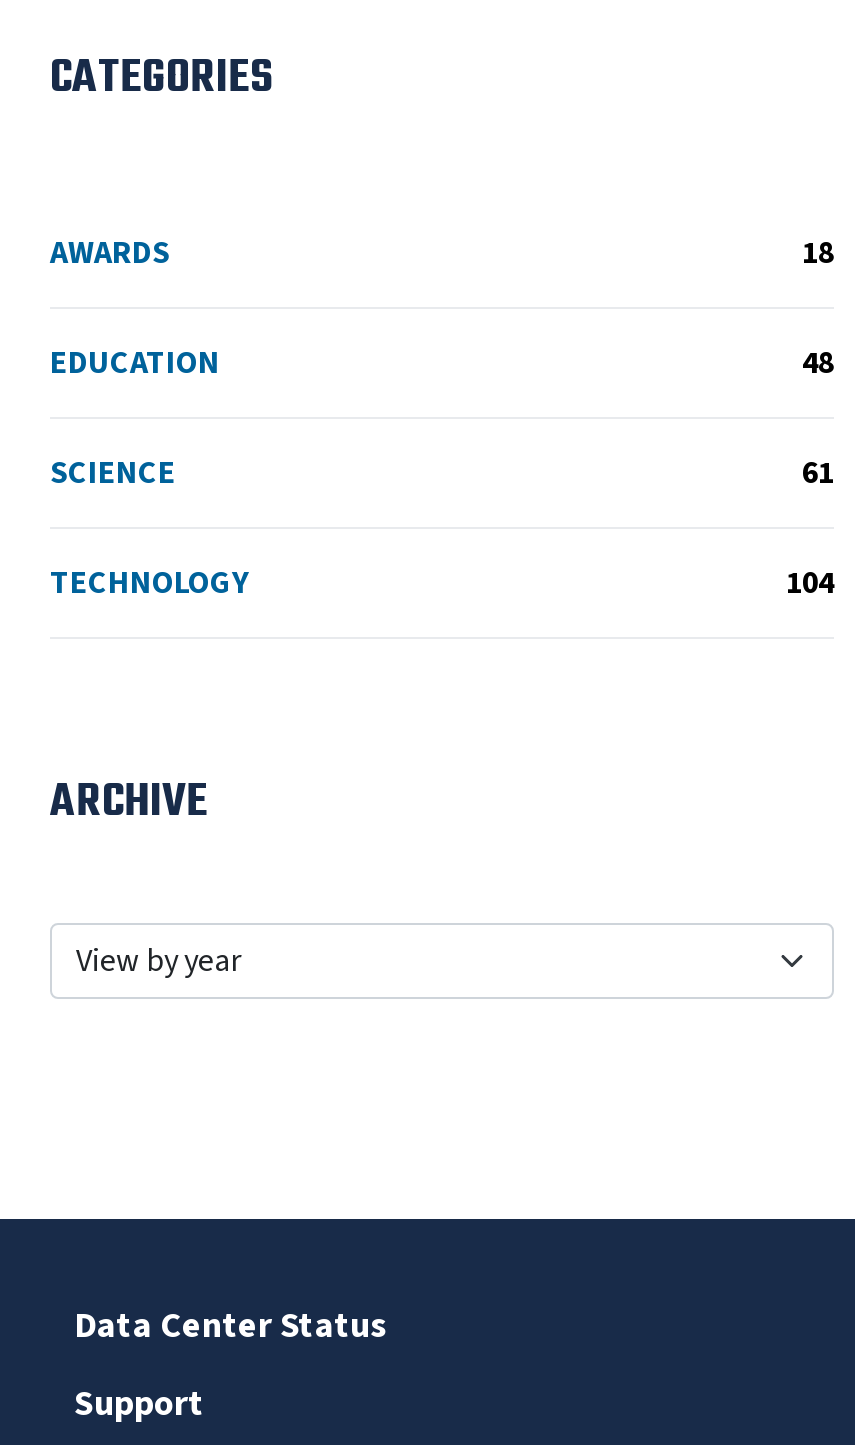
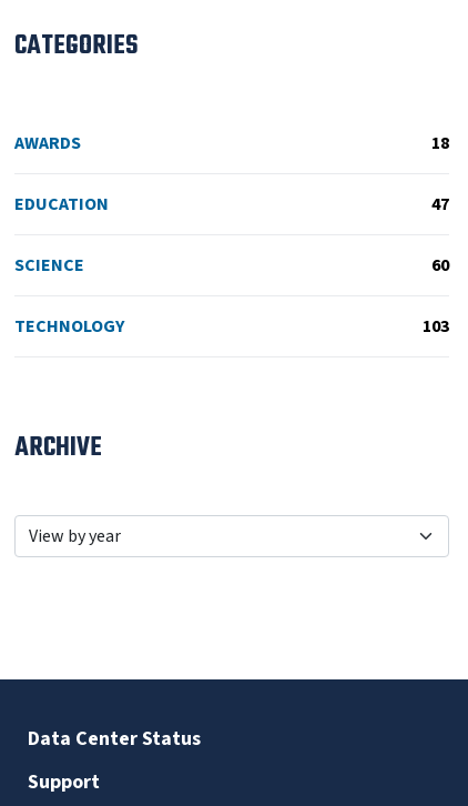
- 48
+ 47

- 61
+ 60

- 104
+ 103
